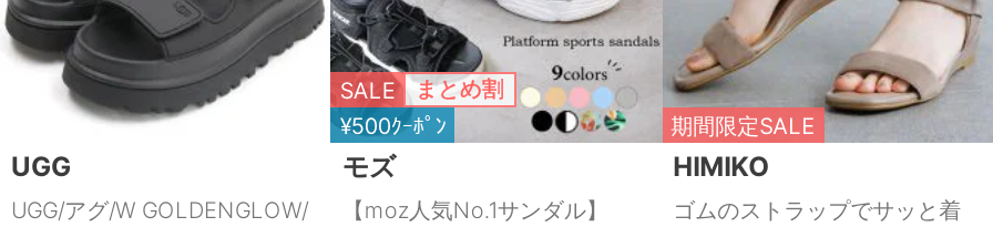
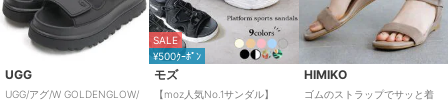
- まとめ割

- 期間限定SALE
